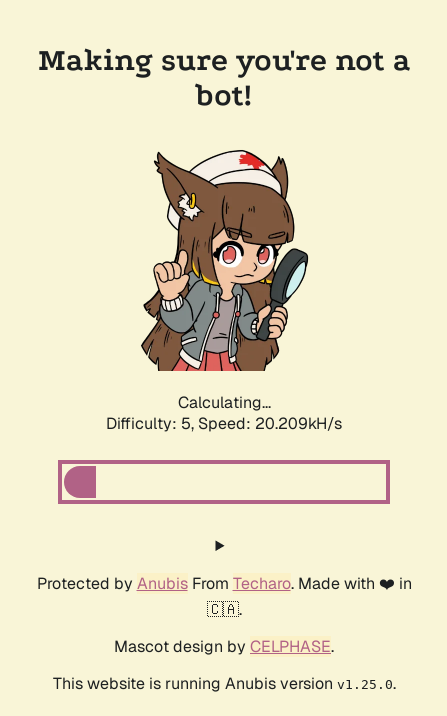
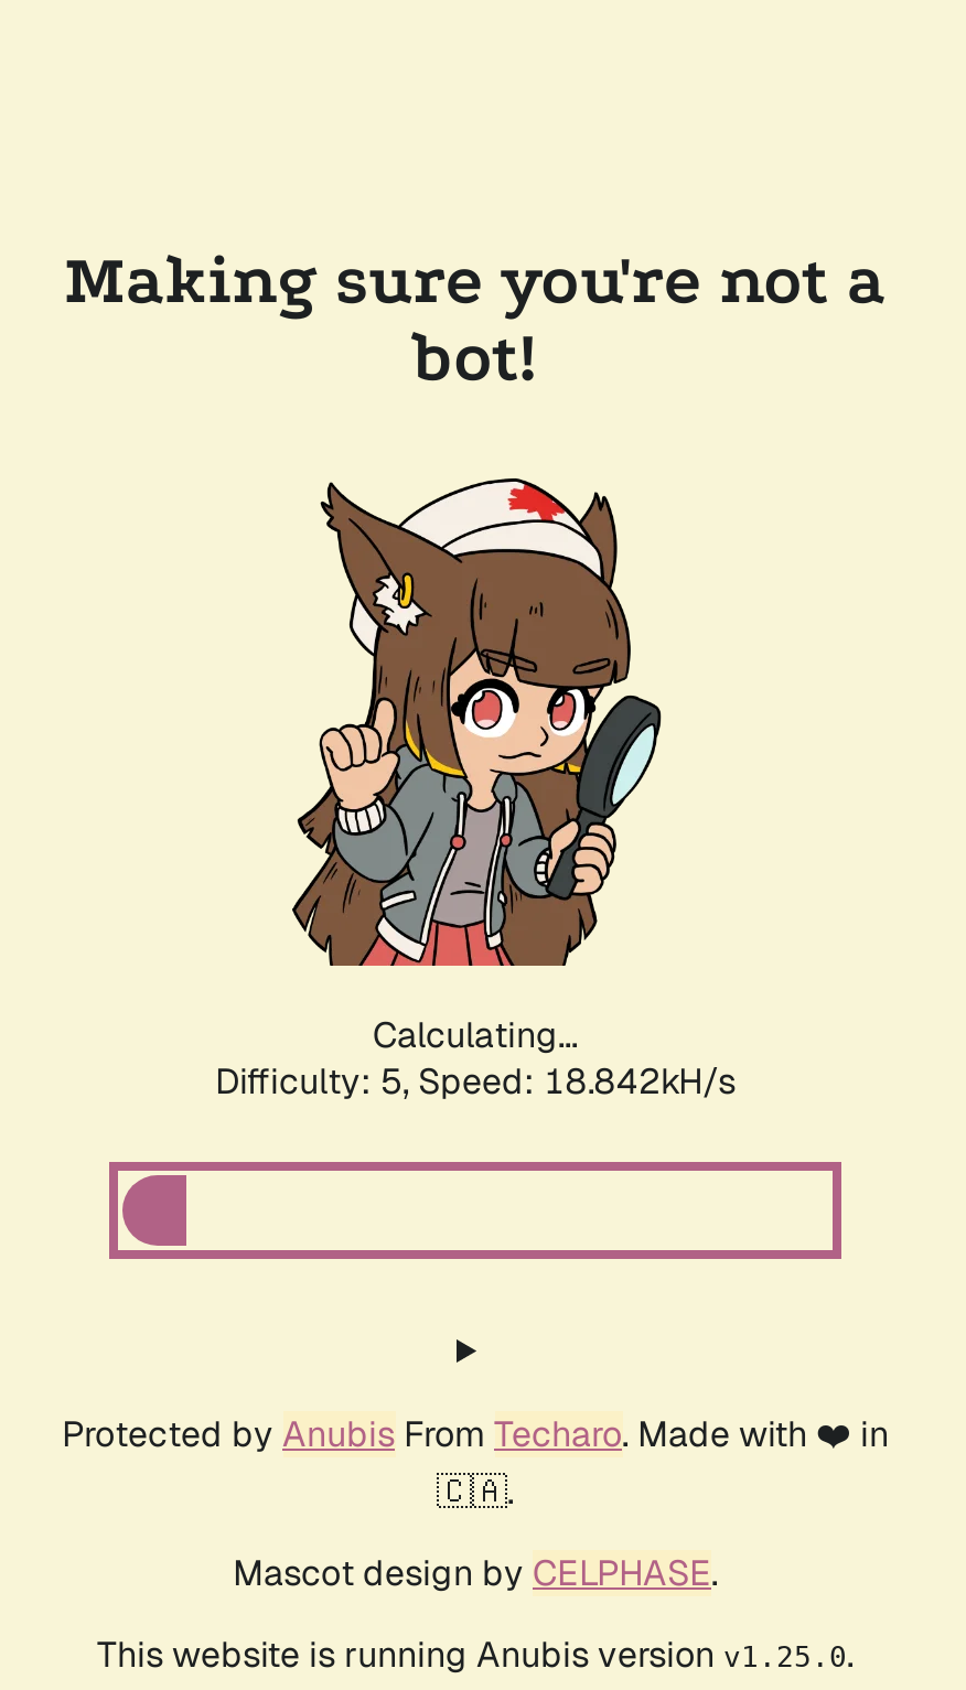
- Difficulty: 5, Speed: 20.209kH/s
+ Difficulty: 5, Speed: 18.842kH/s
